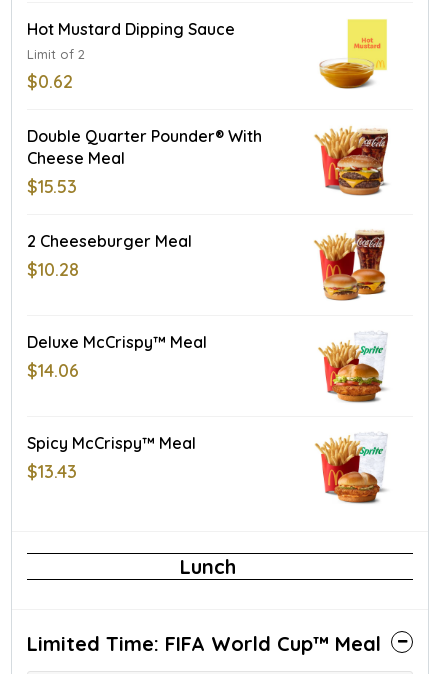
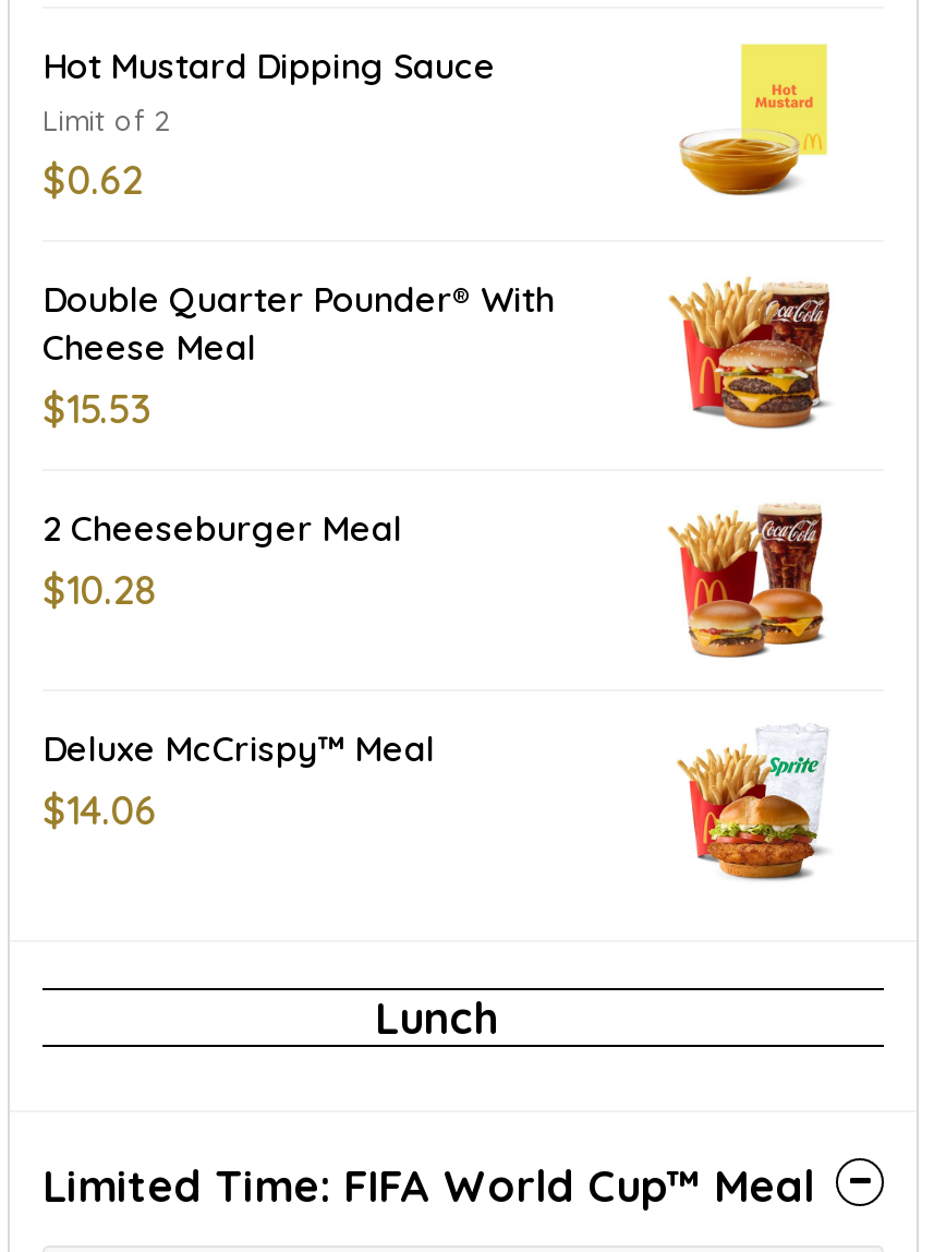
- Spicy McCrispy™ Meal
- $13.43

- [image]
